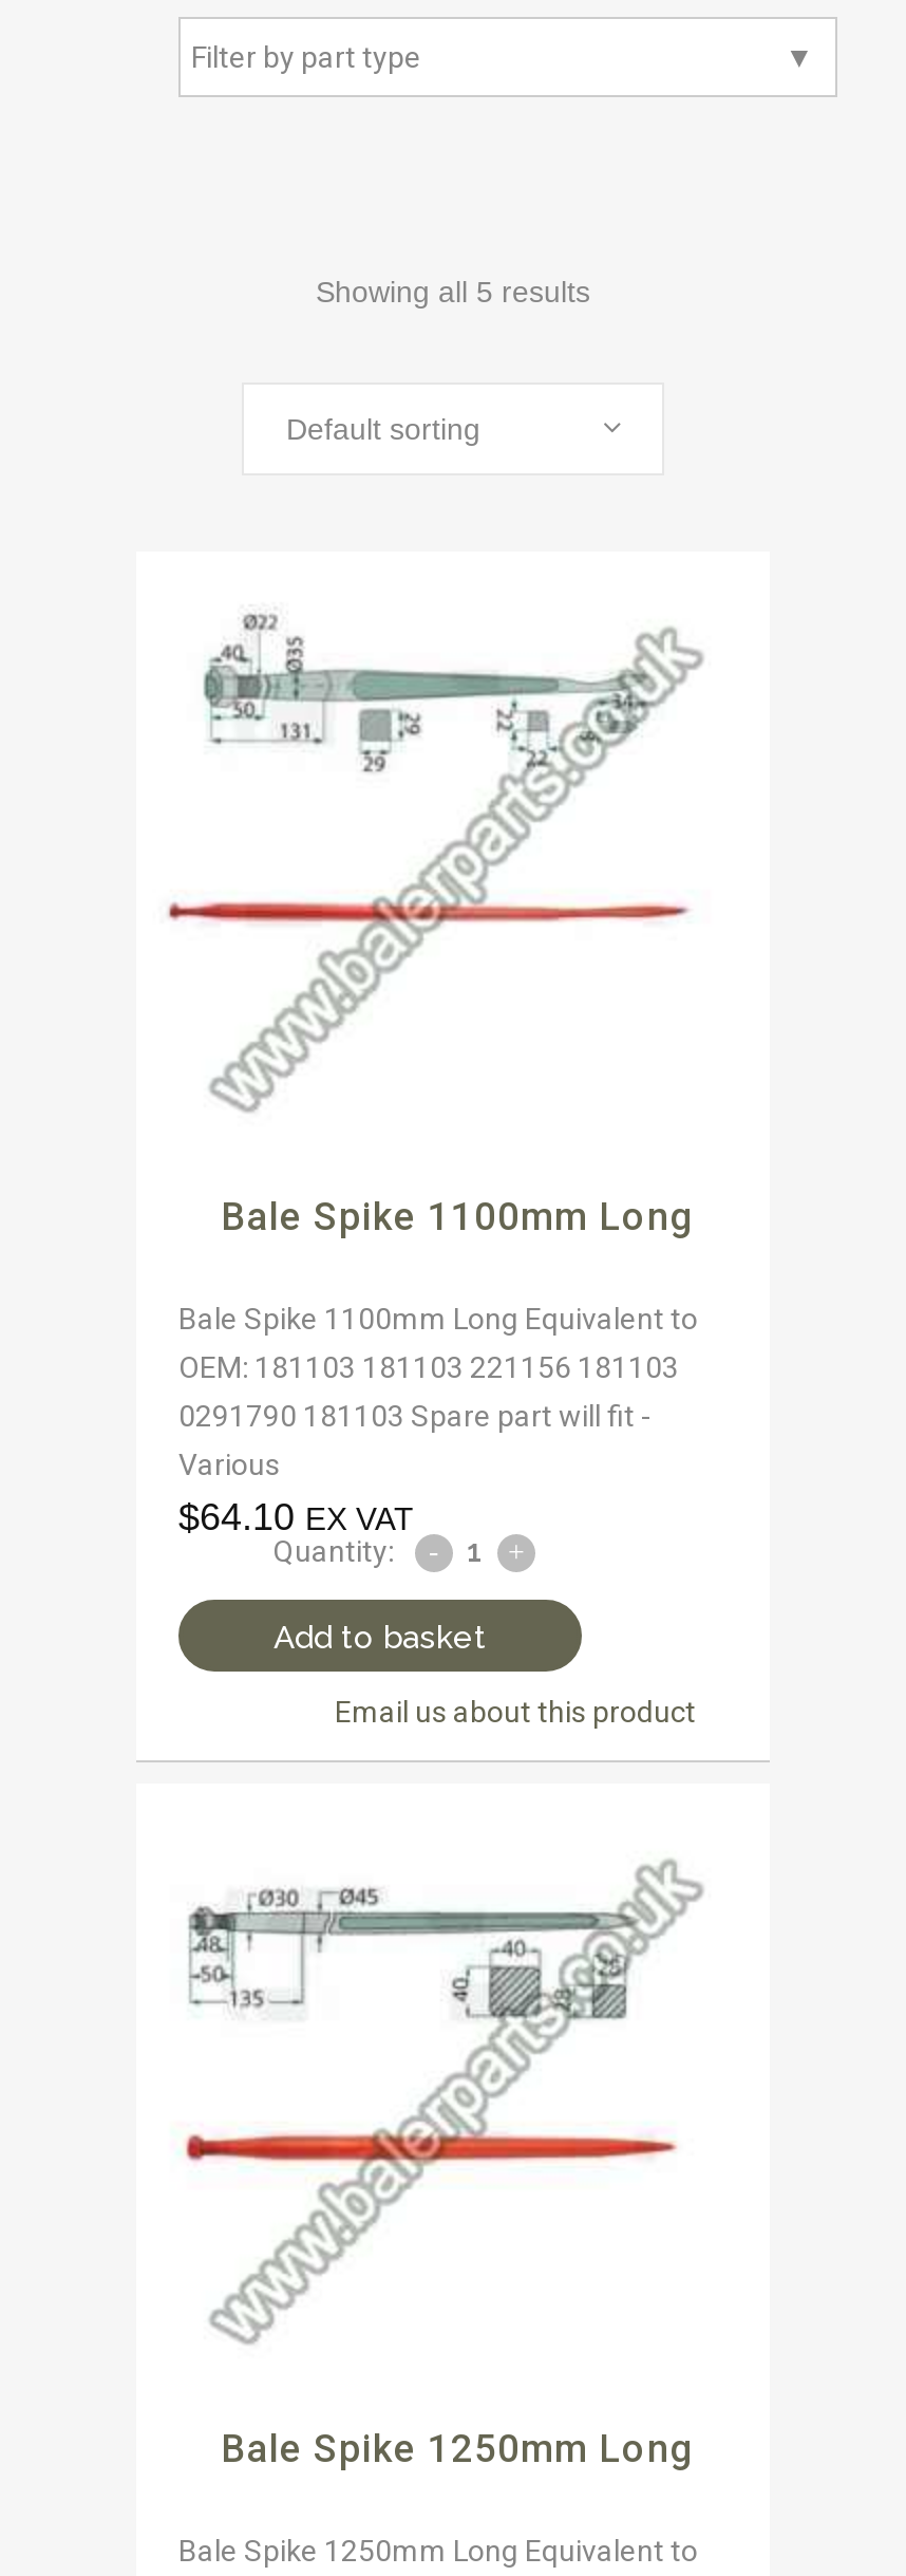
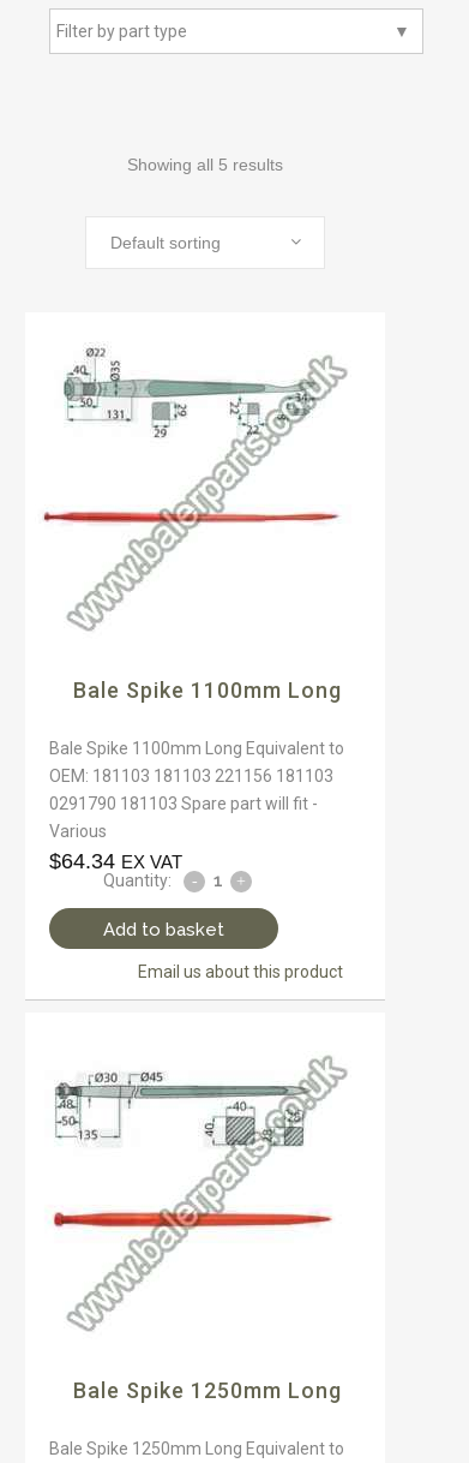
- $64.10 EX VAT
+ $64.34 EX VAT
